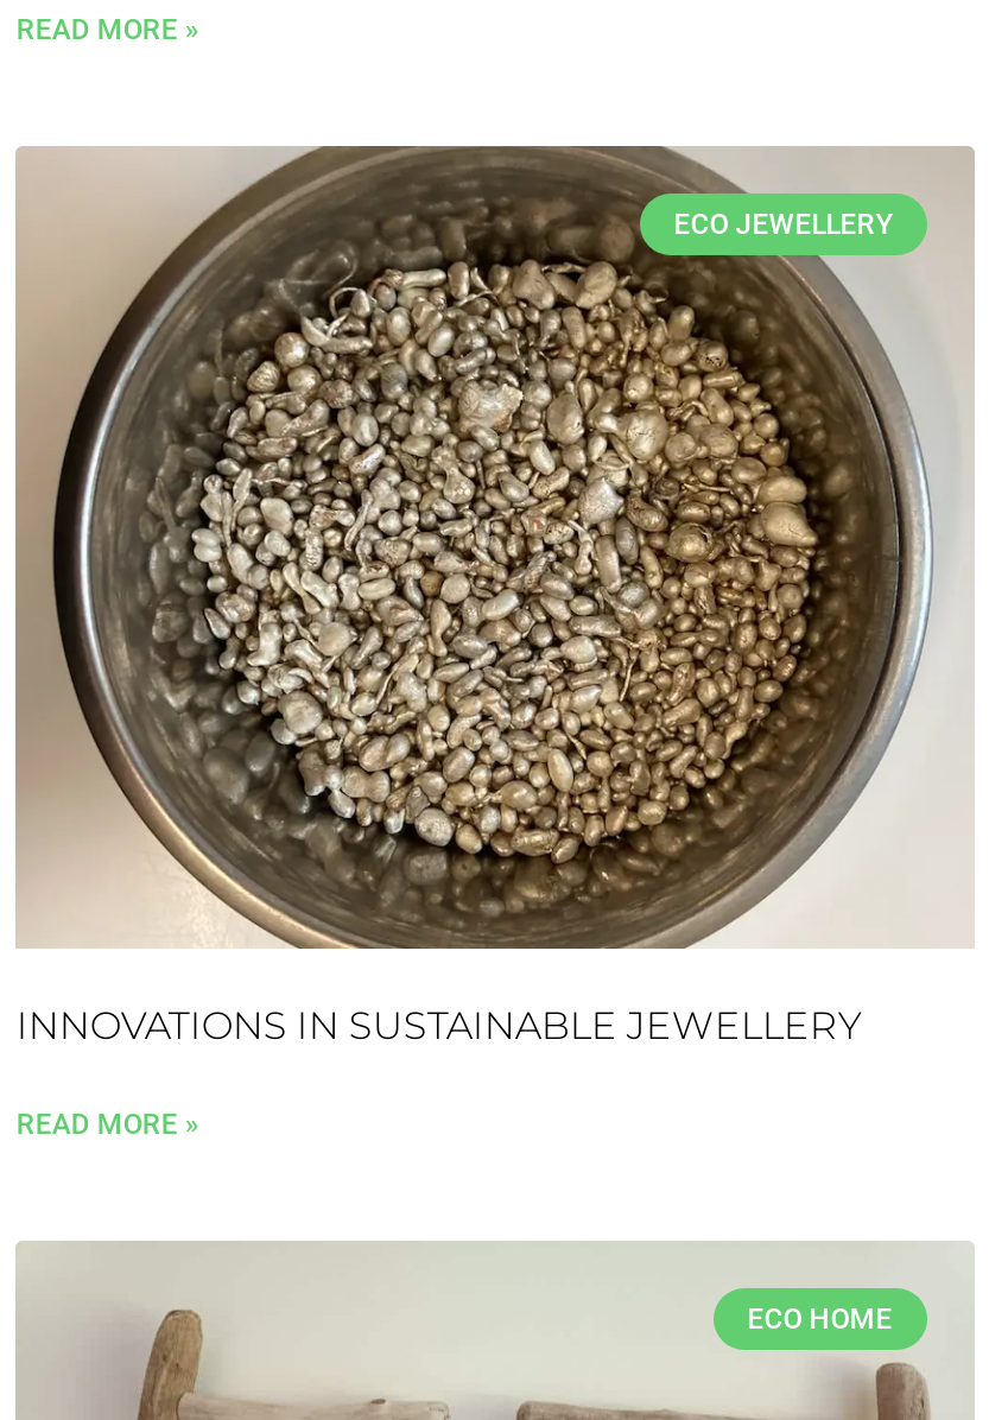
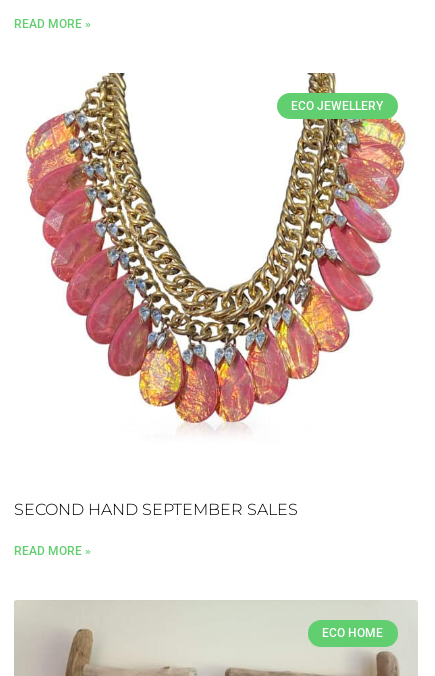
- [image]
+ [image]

- INNOVATIONS IN SUSTAINABLE JEWELLERY
+ SECOND HAND SEPTEMBER SALES
